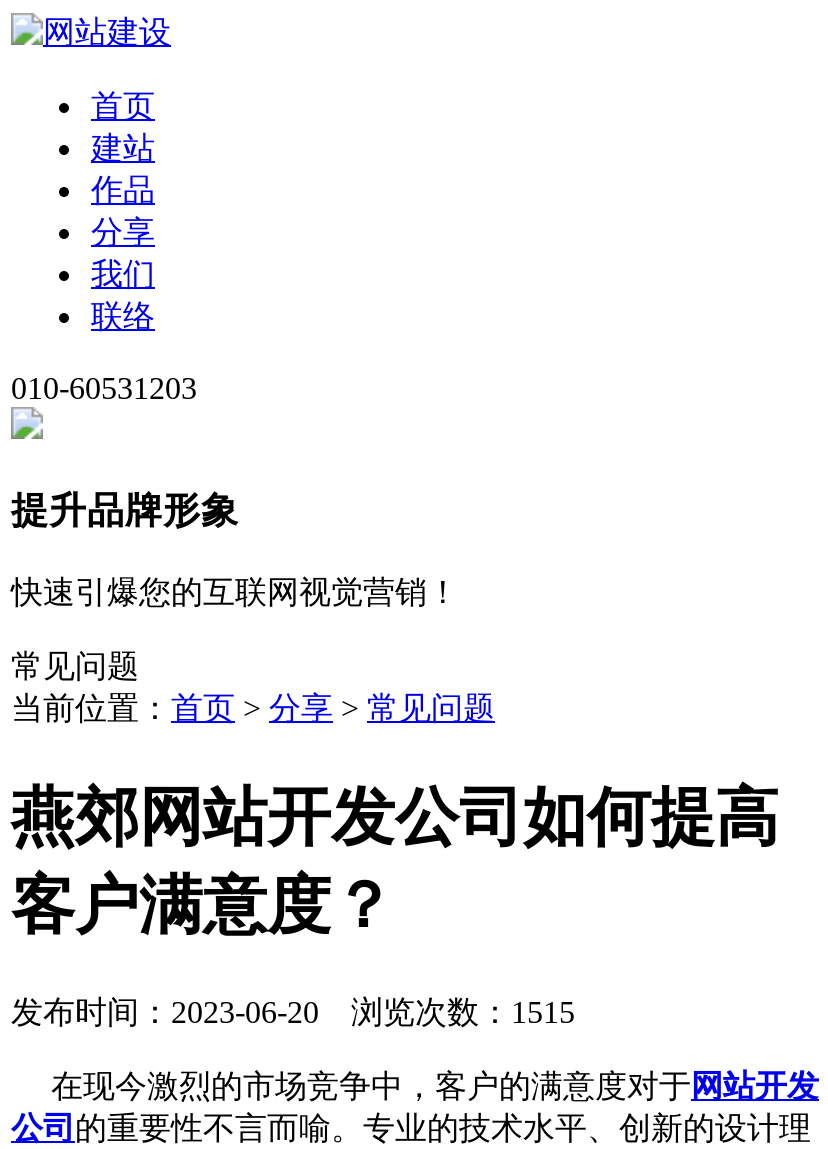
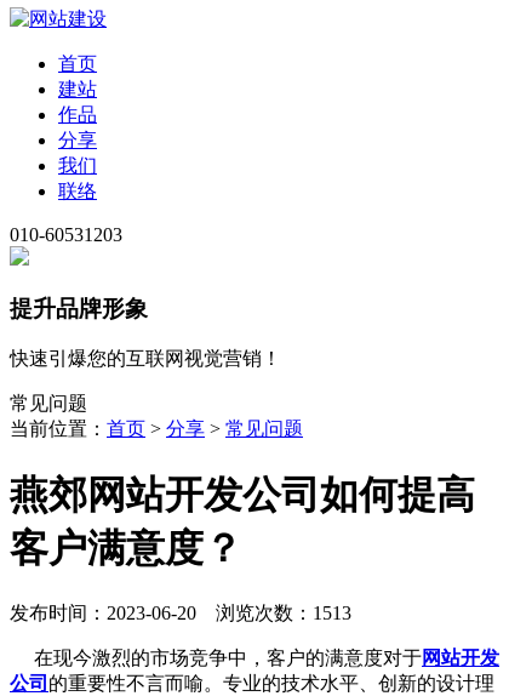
- 发布时间：2023-06-20 浏览次数：1515
+ 发布时间：2023-06-20 浏览次数：1513
